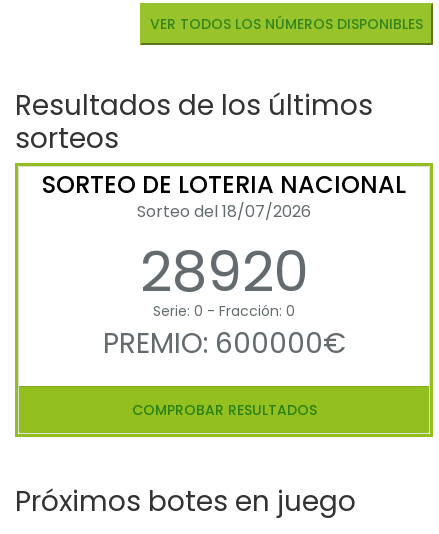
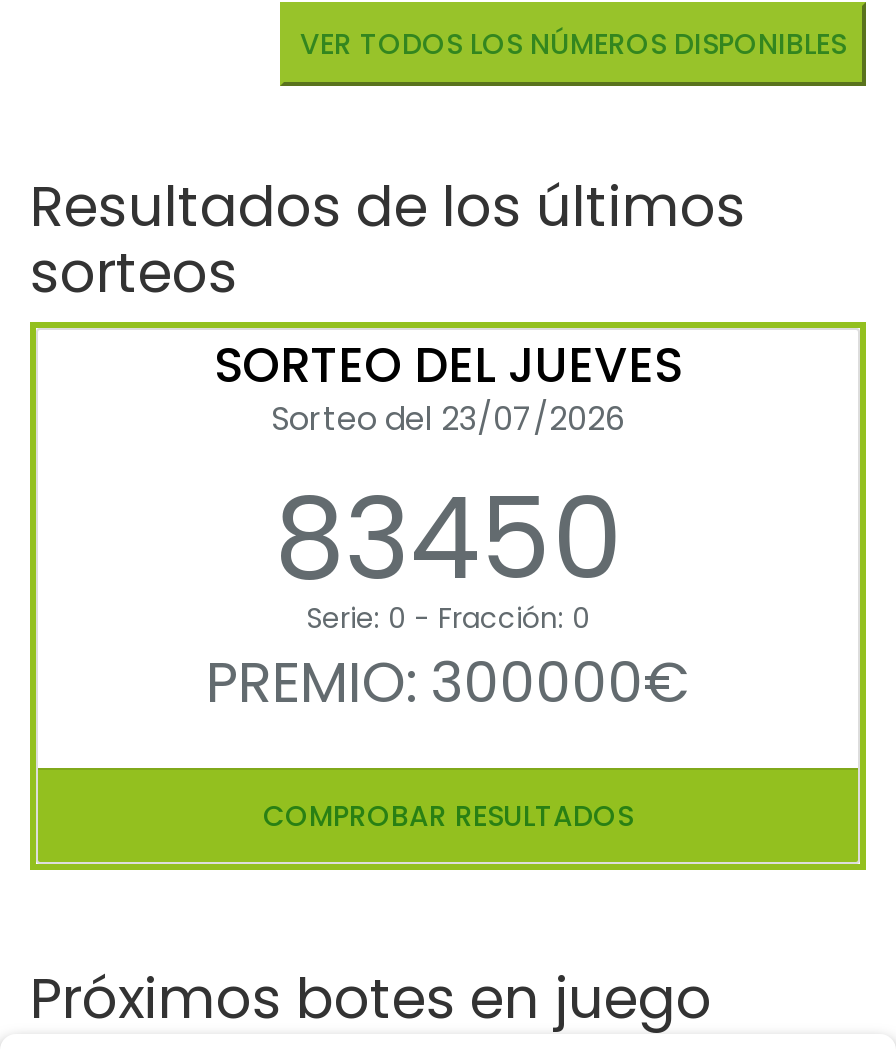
- SORTEO DE LOTERIA NACIONAL
- Sorteo del 18/07/2026
- 28920
+ SORTEO DEL JUEVES
+ Sorteo del 23/07/2026
+ 83450

- PREMIO: 600000€
+ PREMIO: 300000€
